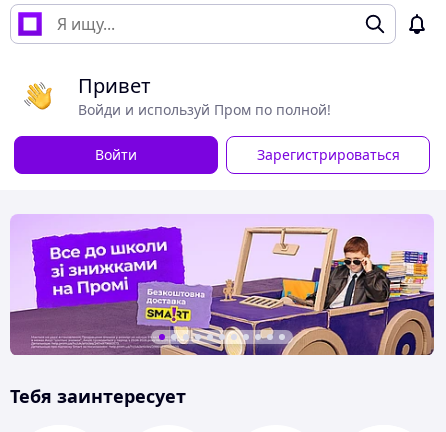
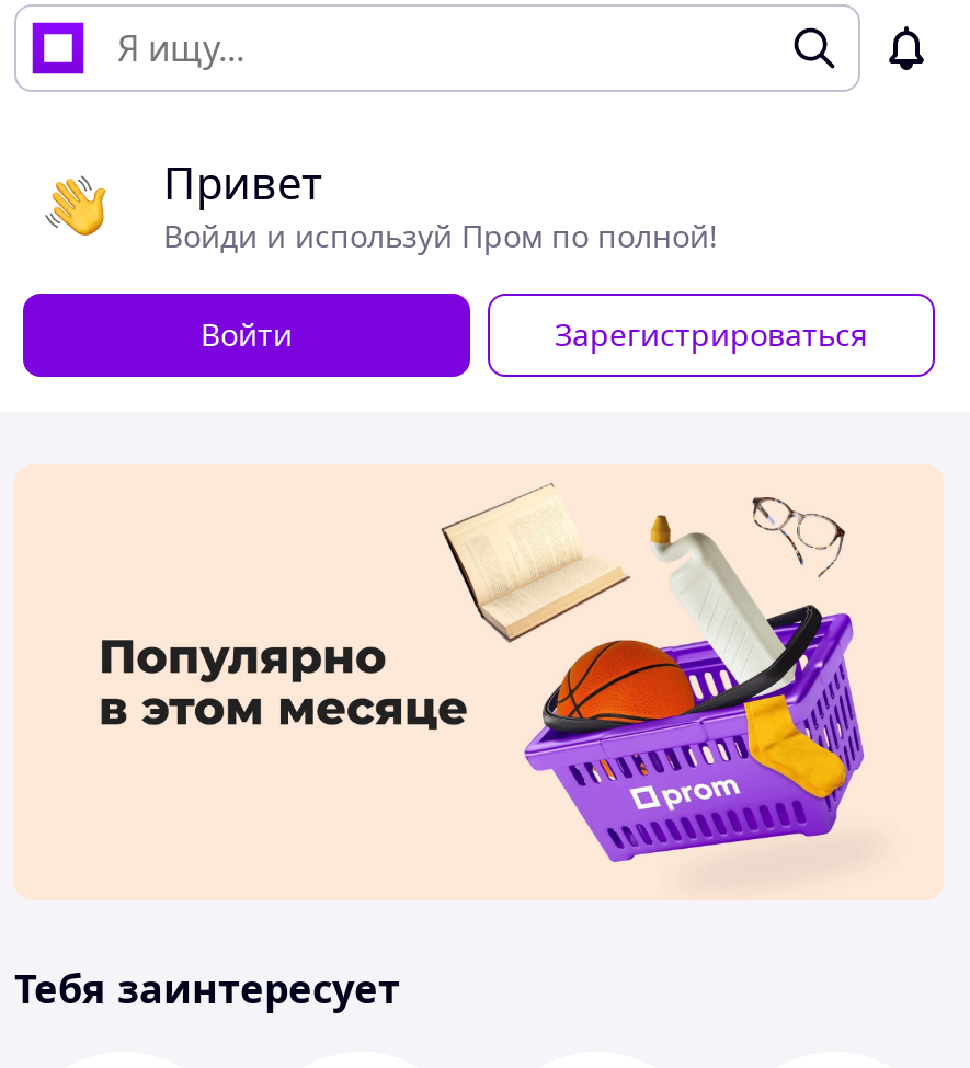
- [image]
+ [image]
